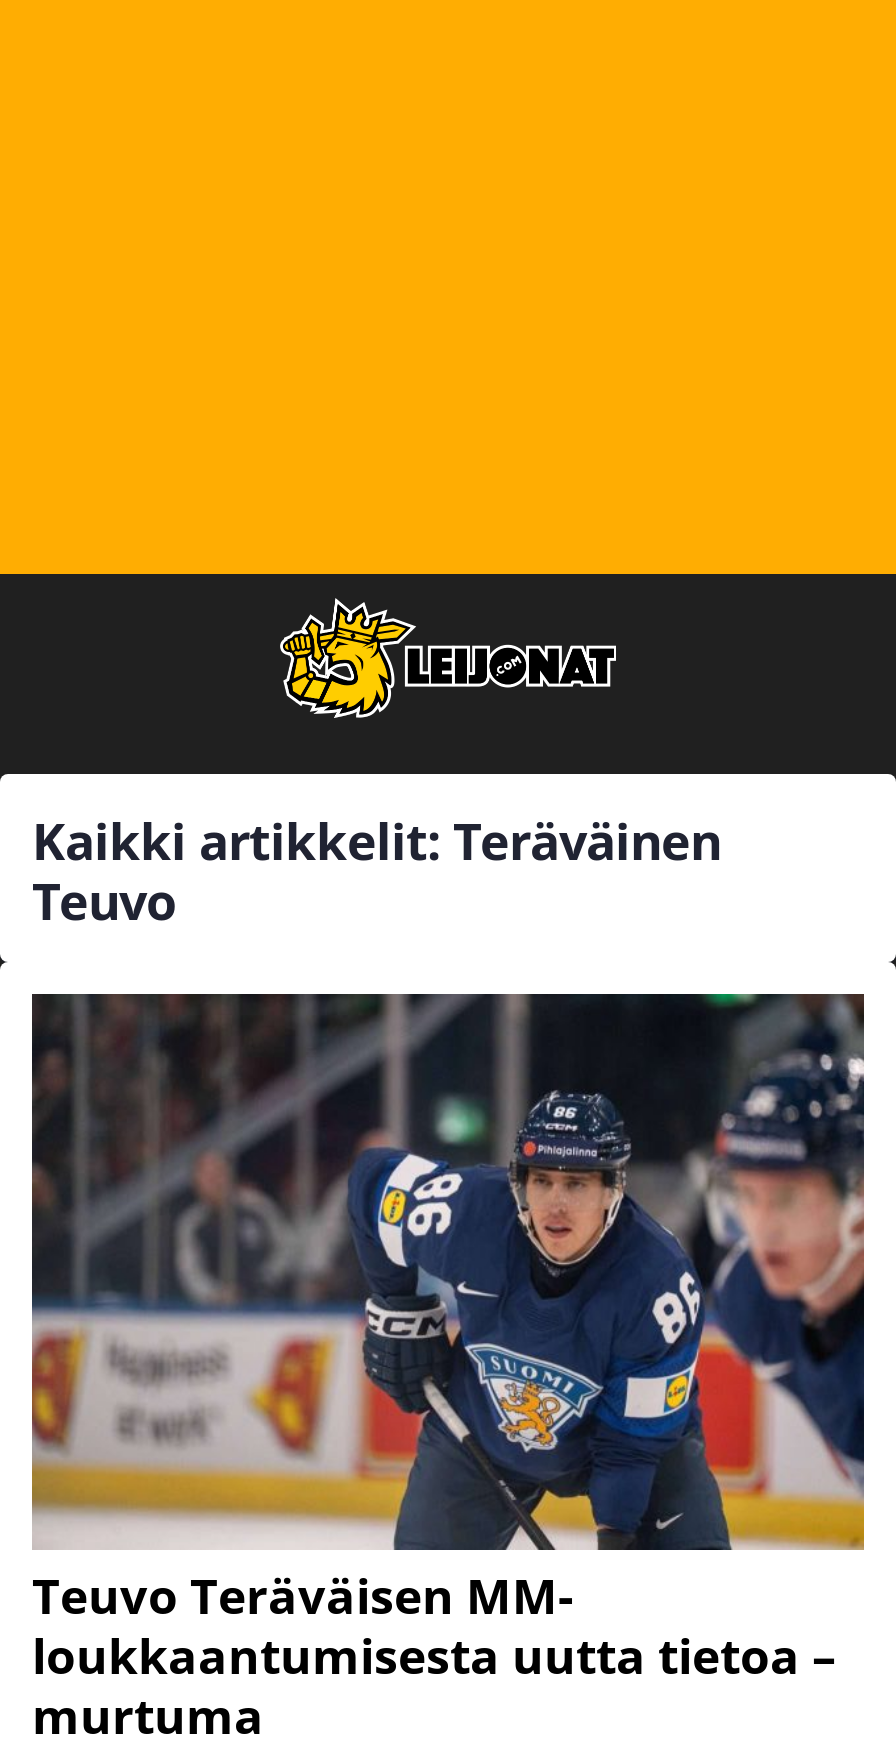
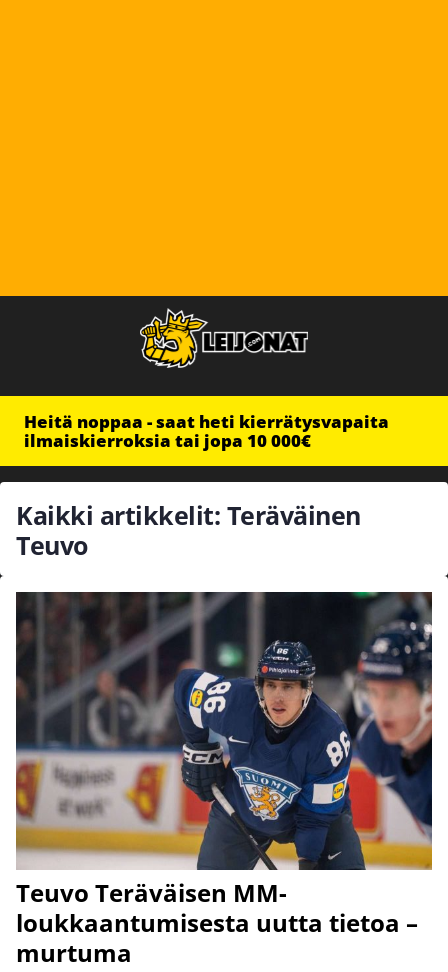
+ Heitä noppaa - saat heti kierrätysvapaita
+ ilmaiskierroksia tai jopa 10 000€
